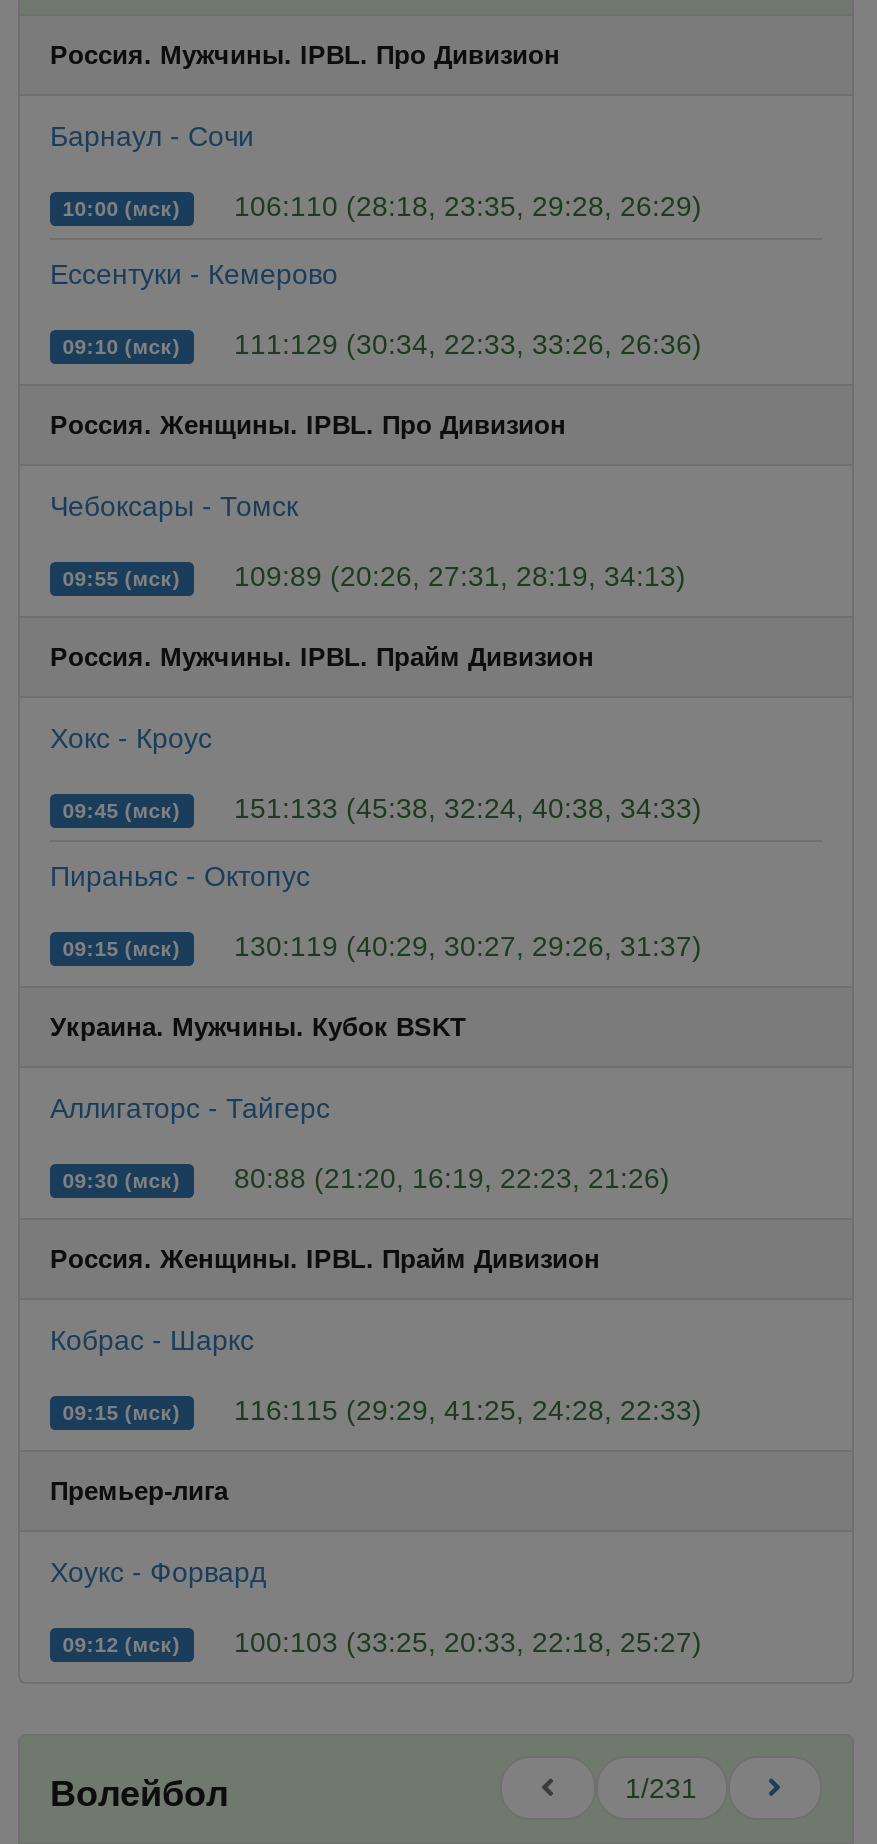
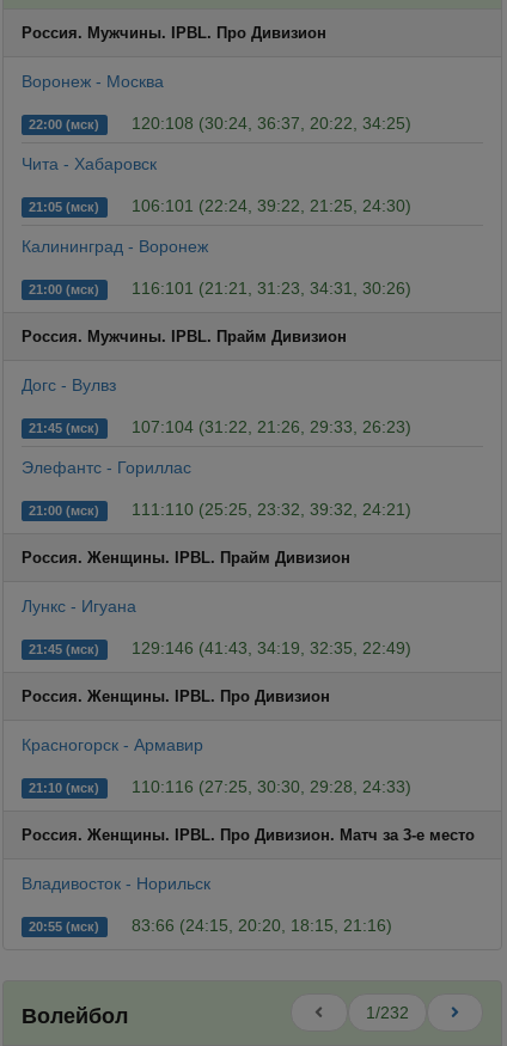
- Барнаул - Сочи
- 10:00 (мск)
- 106:110 (28:18, 23:35, 29:28, 26:29)
- Ессентуки - Кемерово
- 09:10 (мск)
- 111:129 (30:34, 22:33, 33:26, 26:36)
- Чебоксары - Томск
- 09:55 (мск)
- 109:89 (20:26, 27:31, 28:19, 34:13)
+ Воронеж - Москва
+ 22:00 (мск)
+ 120:108 (30:24, 36:37, 20:22, 34:25)
+ Чита - Хабаровск
+ 21:05 (мск)
+ 106:101 (22:24, 39:22, 21:25, 24:30)
+ Калининград - Воронеж
+ 21:00 (мск)
+ 116:101 (21:21, 31:23, 34:31, 30:26)

moved down: Россия. Женщины. IPBL. Про Дивизион

- Хокс - Кроус
- 09:45 (мск)
- 151:133 (45:38, 32:24, 40:38, 34:33)
- Пираньяс - Октопус
- 09:15 (мск)
- 130:119 (40:29, 30:27, 29:26, 31:37)
- Украина. Мужчины. Кубок BSKT
- Аллигаторс - Тайгерс
- 09:30 (мск)
- 80:88 (21:20, 16:19, 22:23, 21:26)
+ Догс - Вулвз
+ 21:45 (мск)
+ 107:104 (31:22, 21:26, 29:33, 26:23)
+ Элефантс - Гориллас
+ 21:00 (мск)
+ 111:110 (25:25, 23:32, 39:32, 24:21)

moved up: Россия. Женщины. IPBL. Прайм Дивизион

- Кобрас - Шаркс
- 09:15 (мск)
- 116:115 (29:29, 41:25, 24:28, 22:33)
- Премьер-лига
- Хоукс - Форвард
- 09:12 (мск)
- 100:103 (33:25, 20:33, 22:18, 25:27)
+ Лункс - Игуана
+ 21:45 (мск)
+ 129:146 (41:43, 34:19, 32:35, 22:49)
+ Красногорск - Армавир
+ 21:10 (мск)
+ 110:116 (27:25, 30:30, 29:28, 24:33)
+ Россия. Женщины. IPBL. Про Дивизион. Матч за 3-е место
+ Владивосток - Норильск
+ 20:55 (мск)
+ 83:66 (24:15, 20:20, 18:15, 21:16)

- 1/231
+ 1/232
